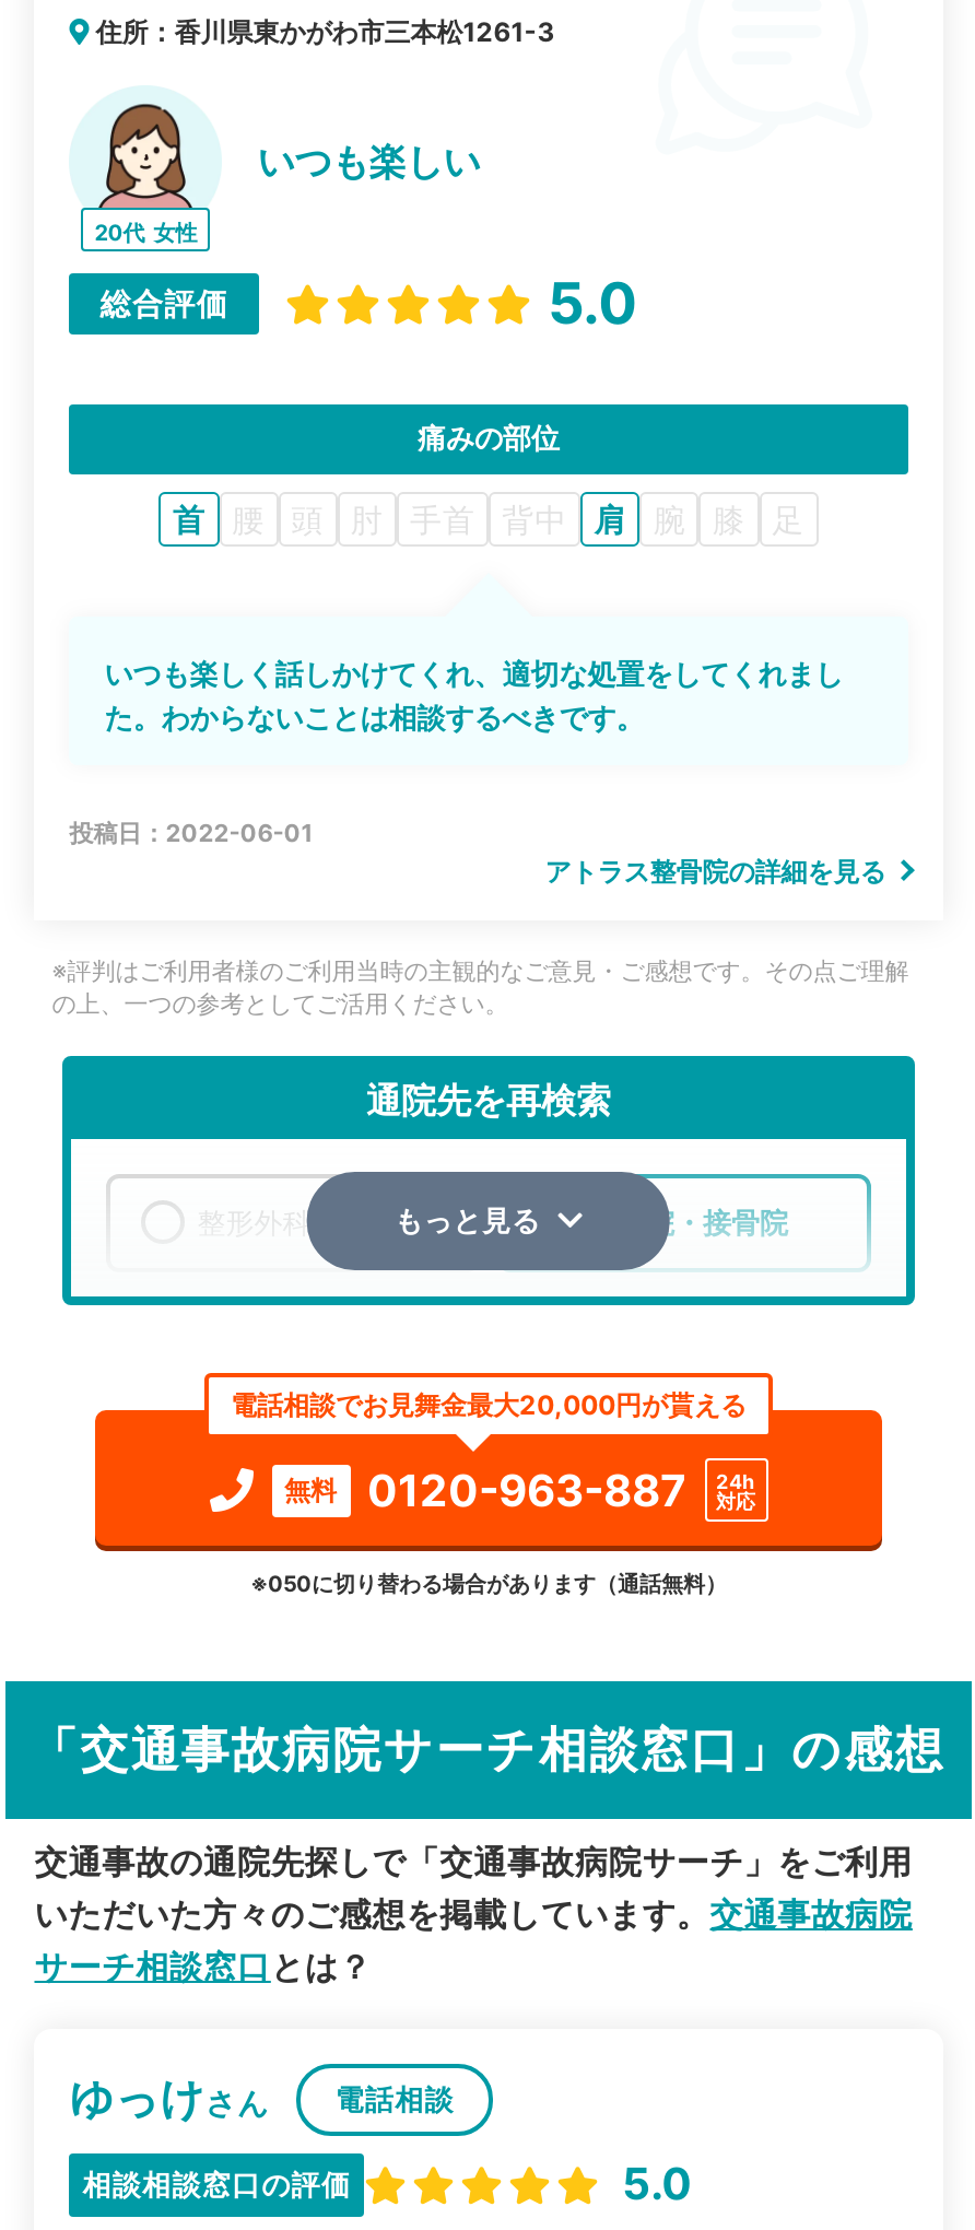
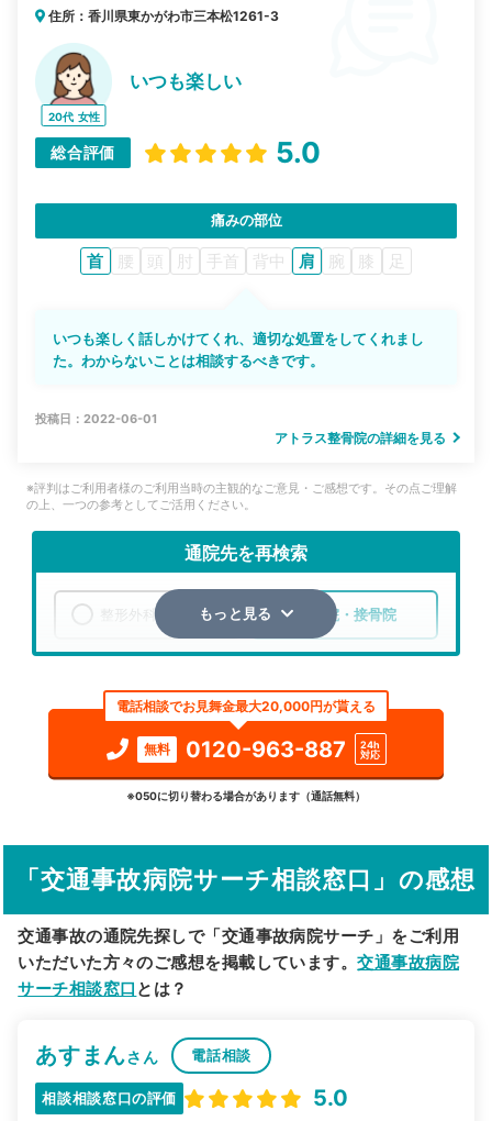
- ゆっけさん
+ あすまんさん
